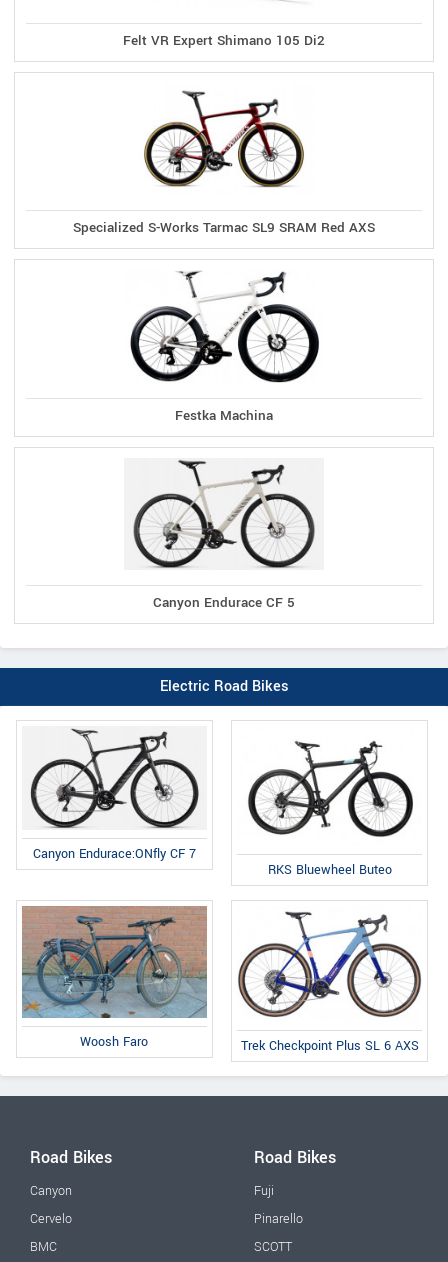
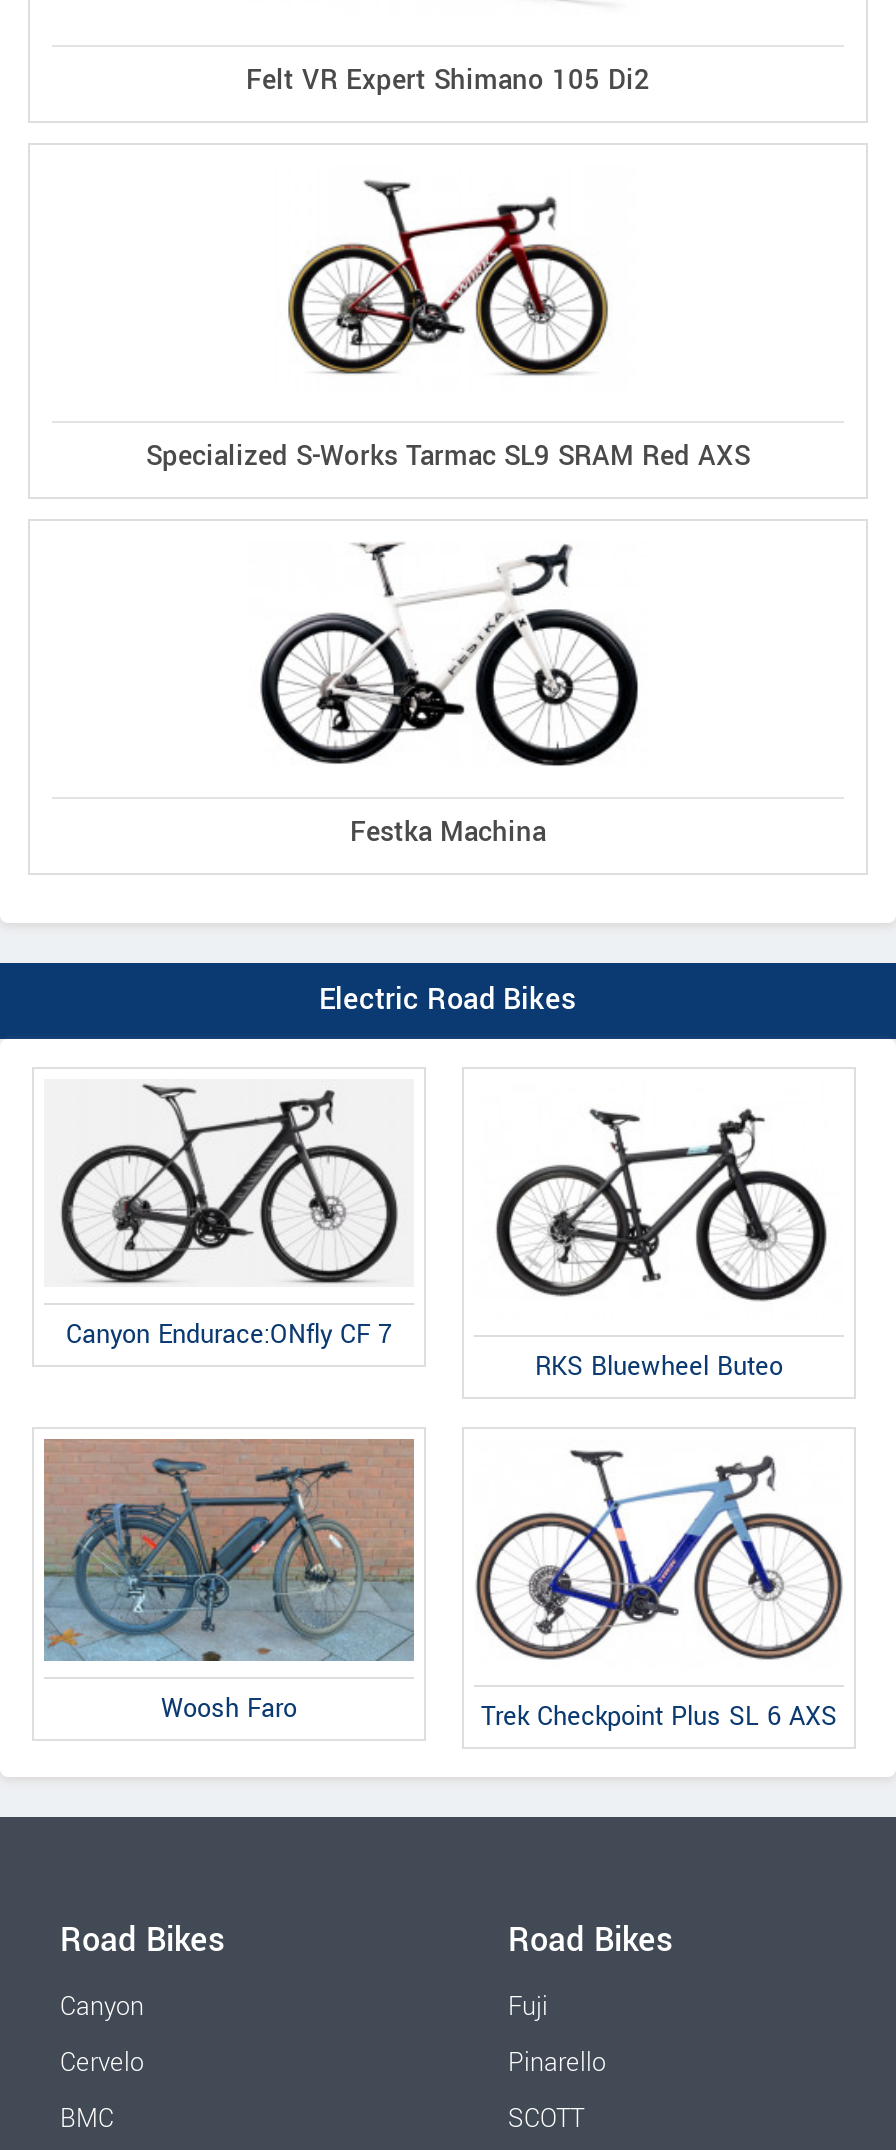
- [image]
- Canyon Endurace CF 5
